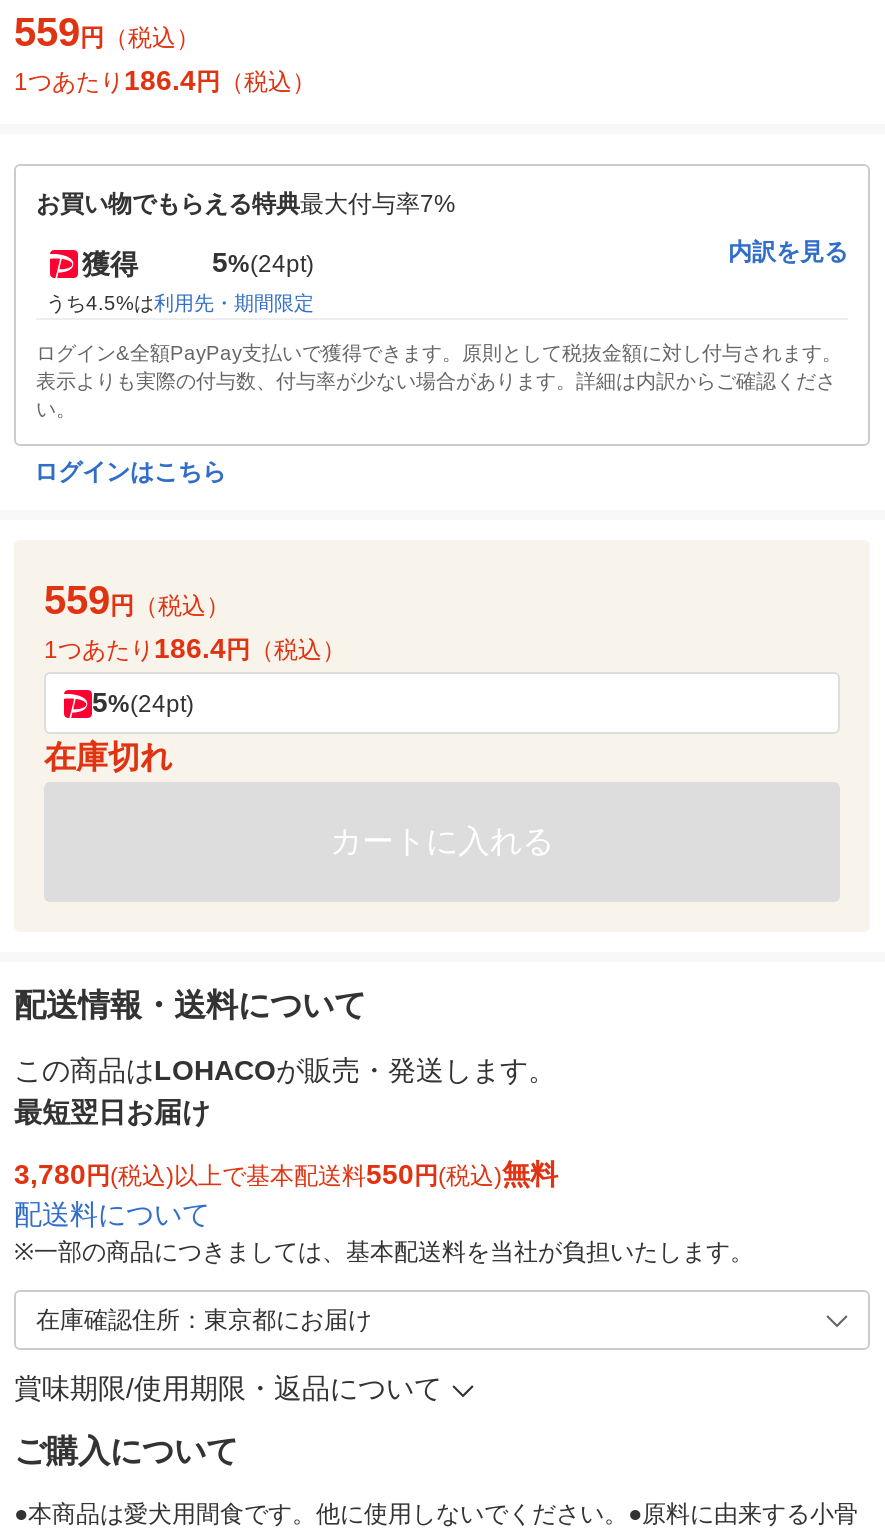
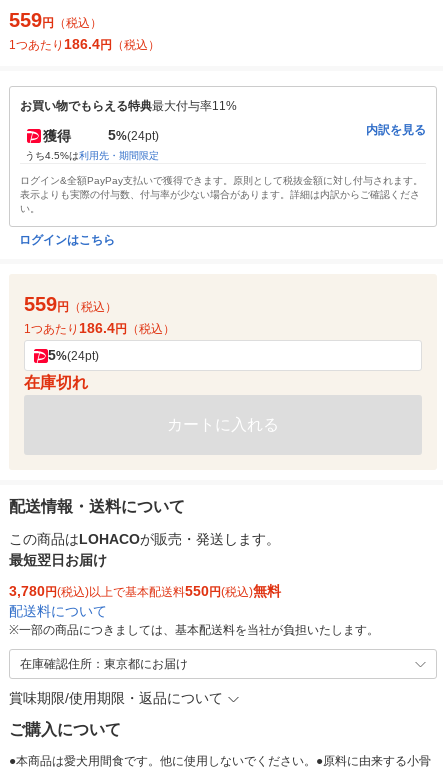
- お買い物でもらえる特典最大付与率7%
+ お買い物でもらえる特典最大付与率11%
